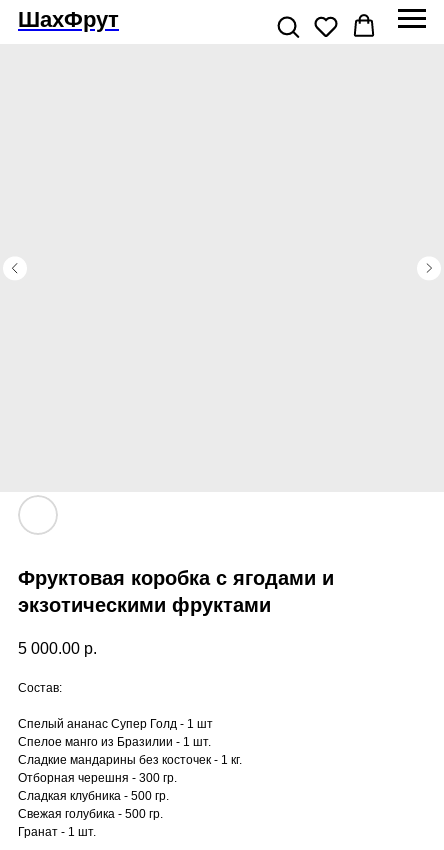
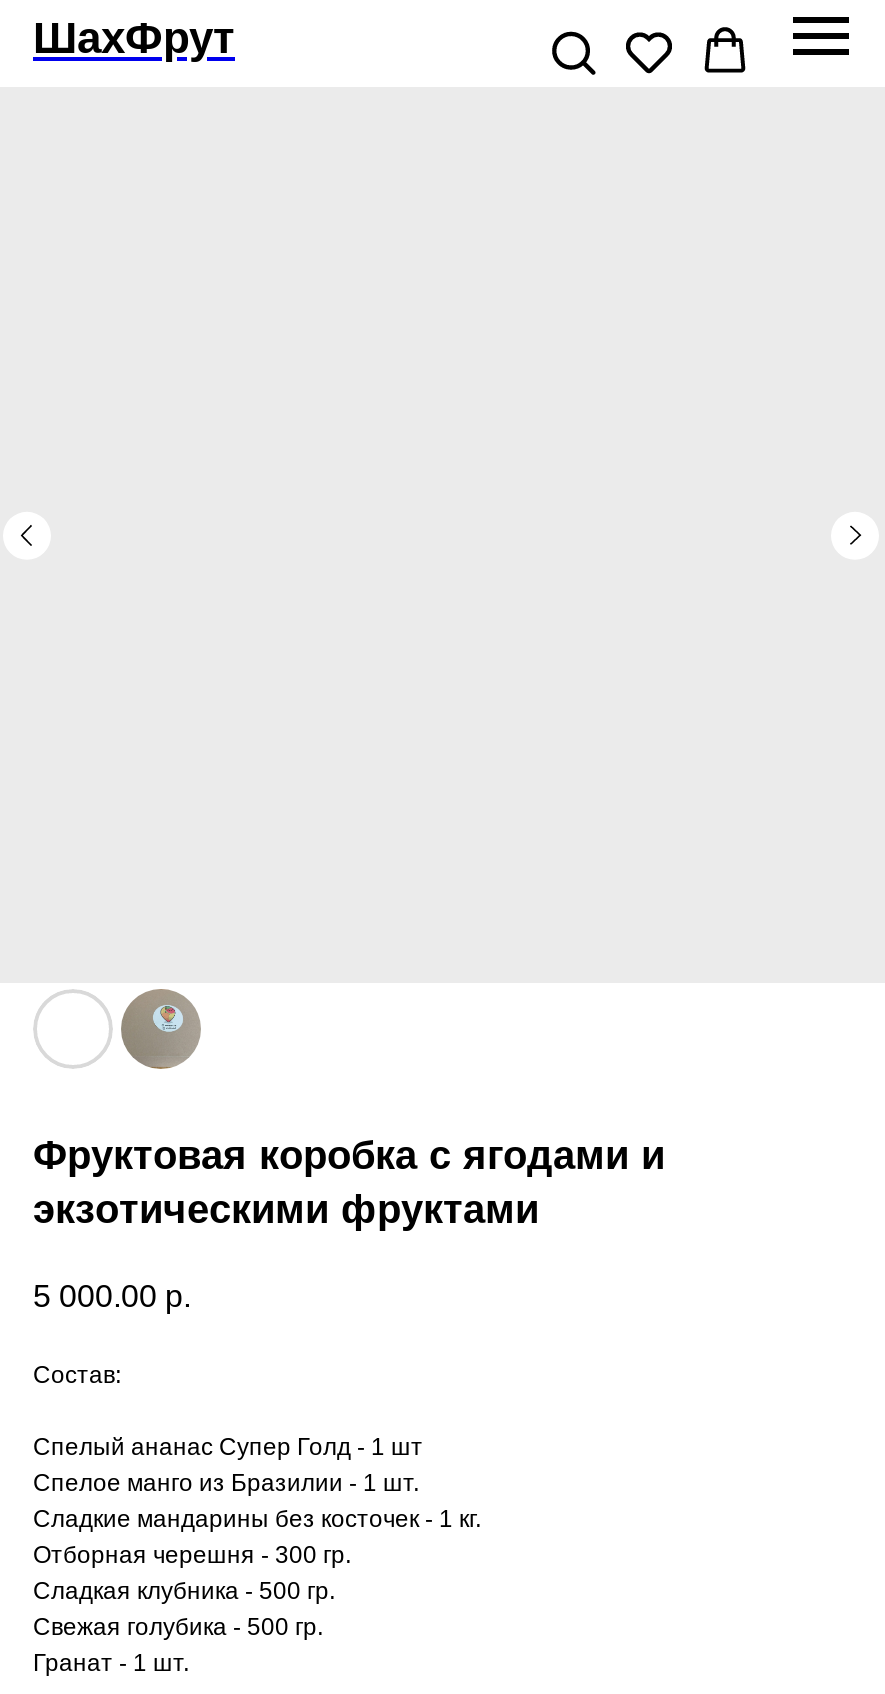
+ [image]
